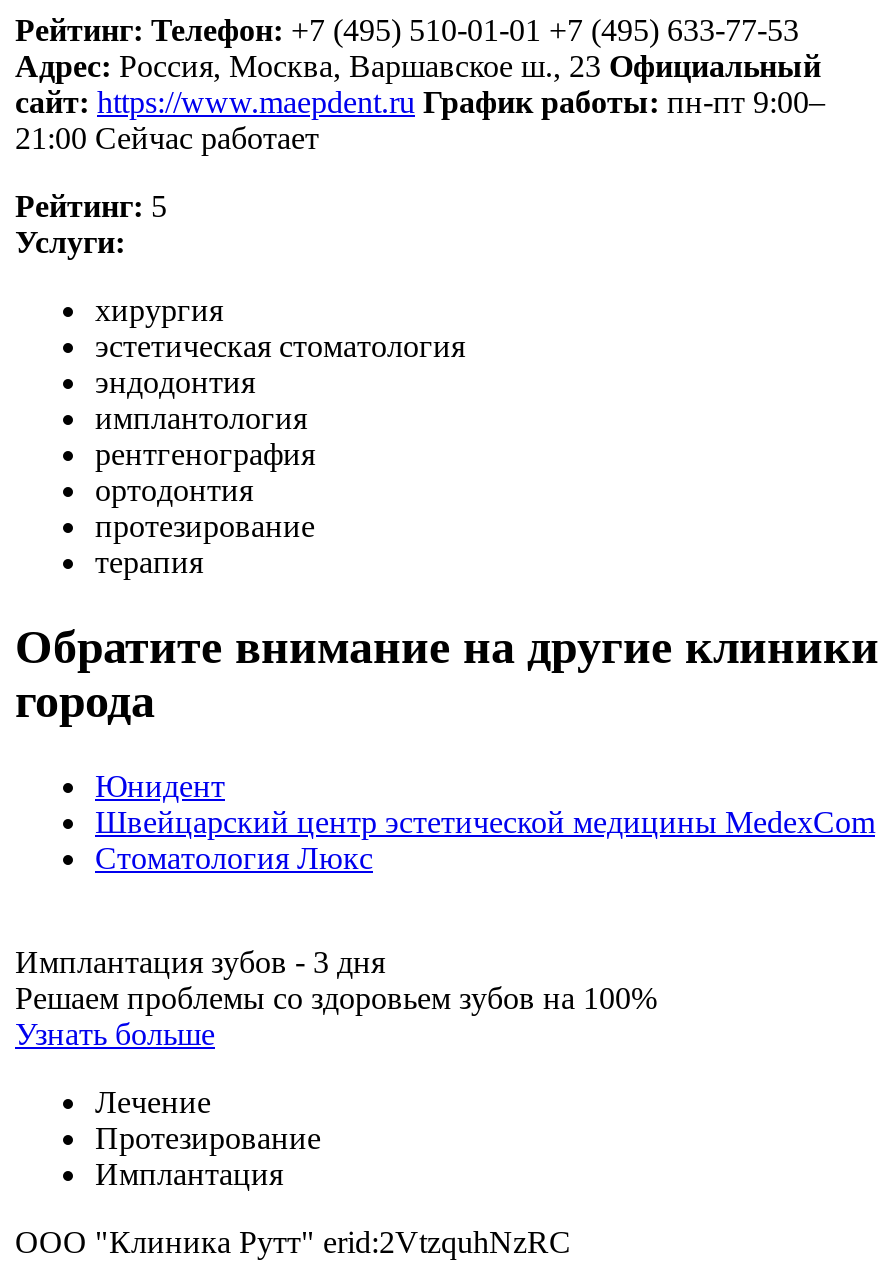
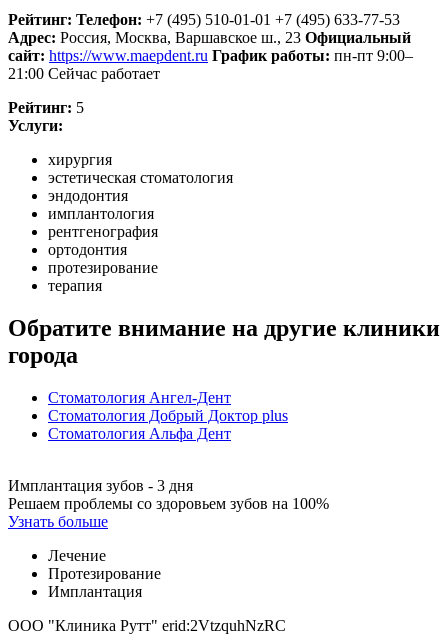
- Юнидент
- Швейцарский центр эстетической медицины МedexCom
- Стоматология Люкс
+ Стоматология Ангел-Дент
+ Стоматология Добрый Доктор plus
+ Стоматология Альфа Дент
